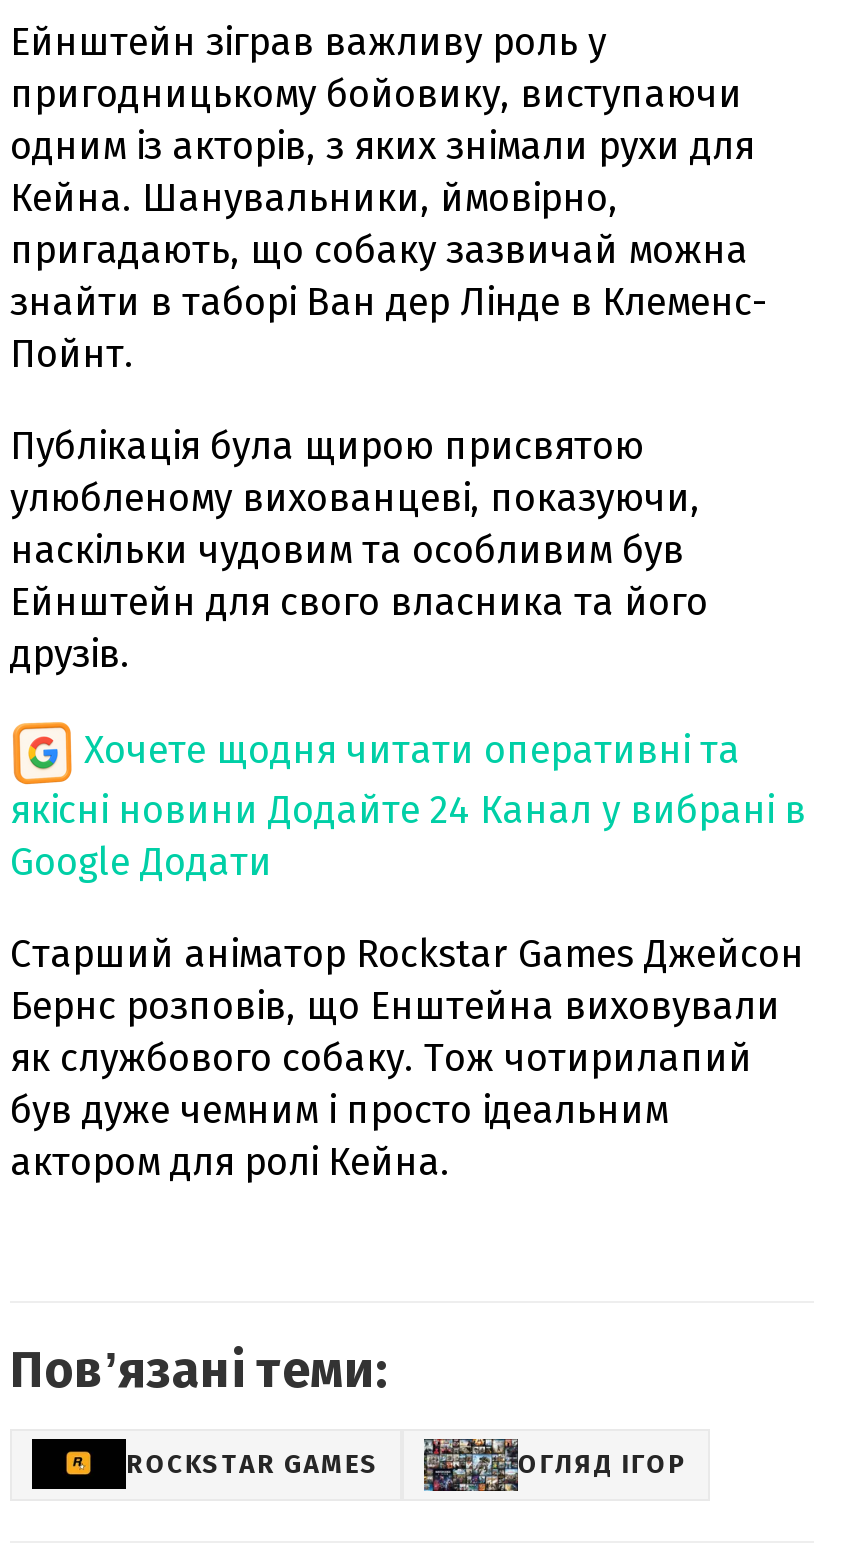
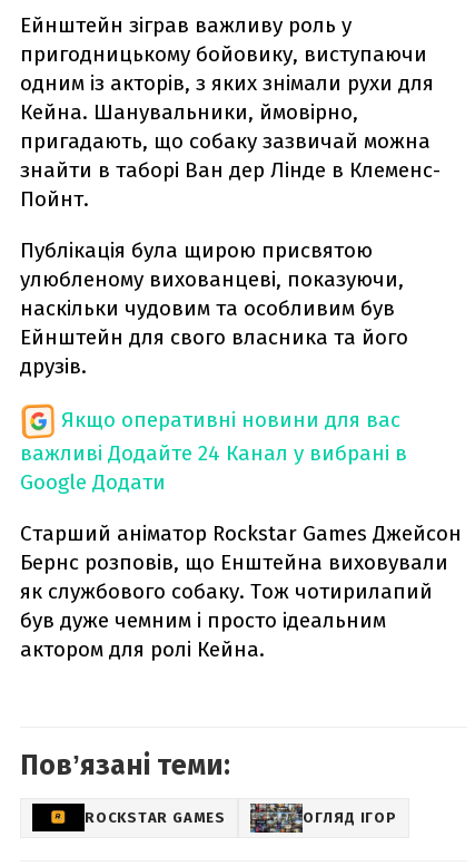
- Хочете щодня читати оперативні та
- якісні новини Додайте 24 Канал у вибрані в
+ Якщо оперативні новини для вас
+ важливі Додайте 24 Канал у вибрані в
